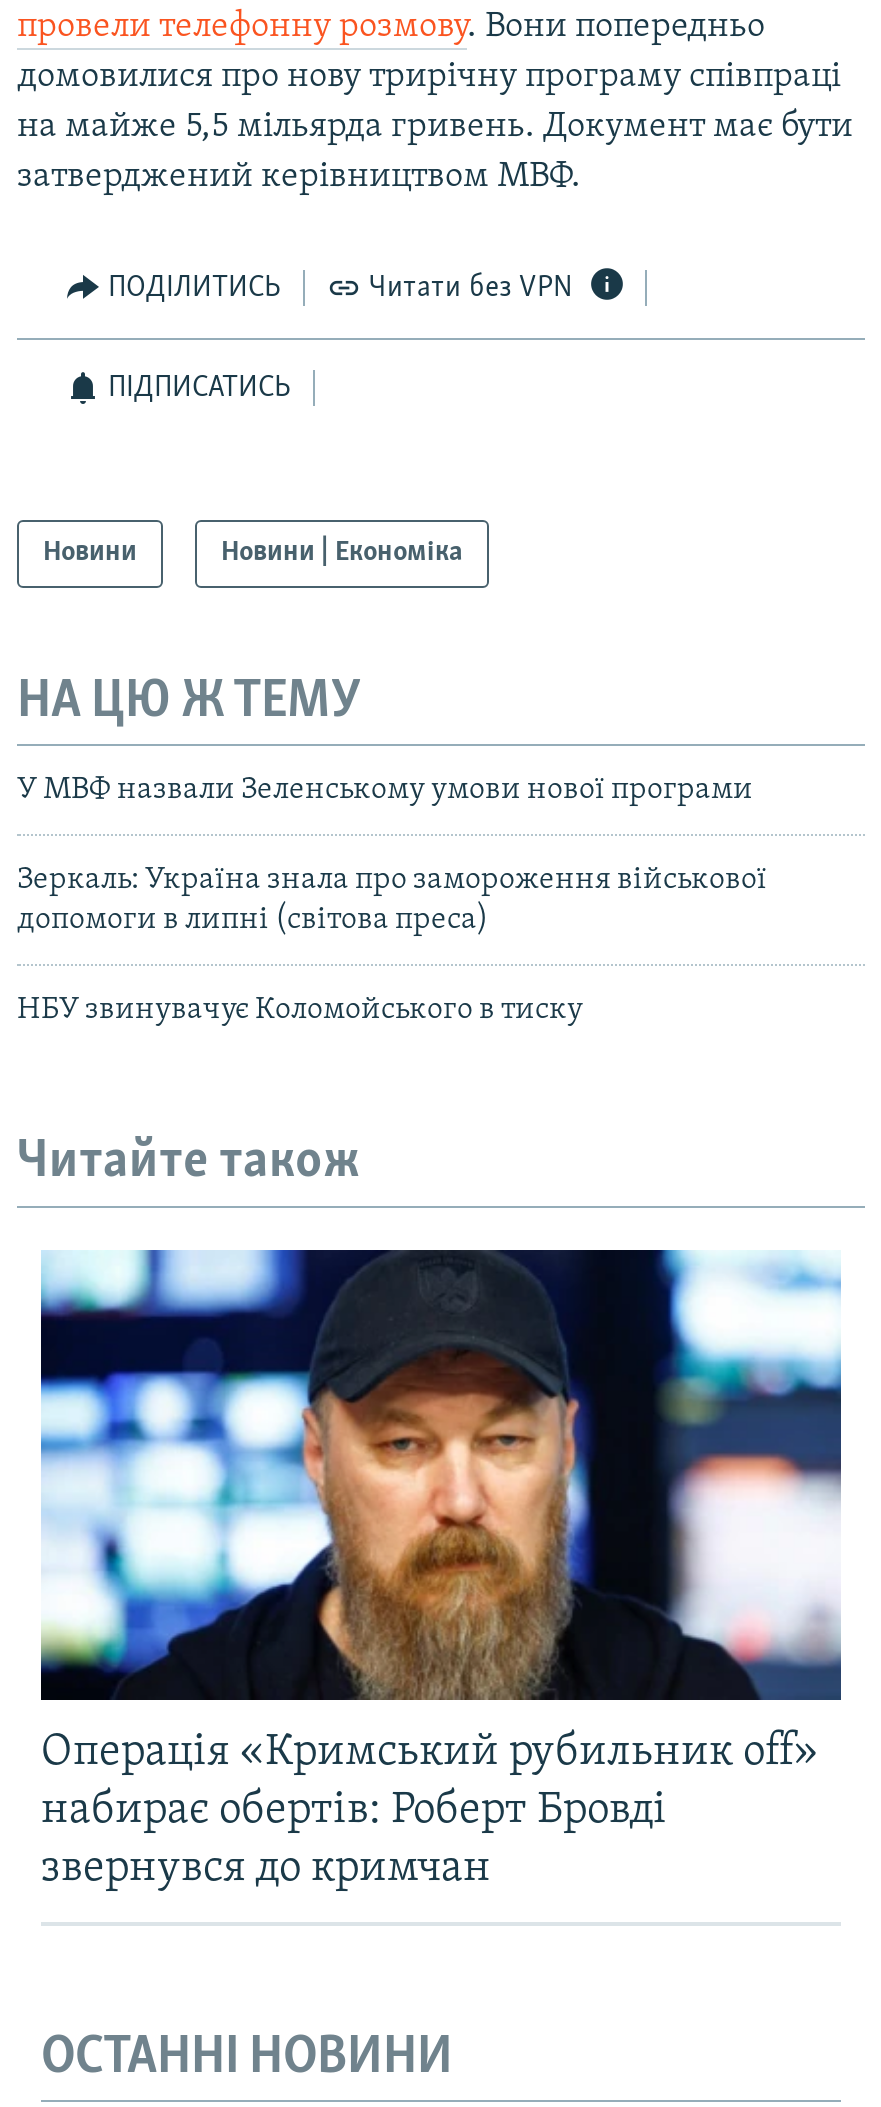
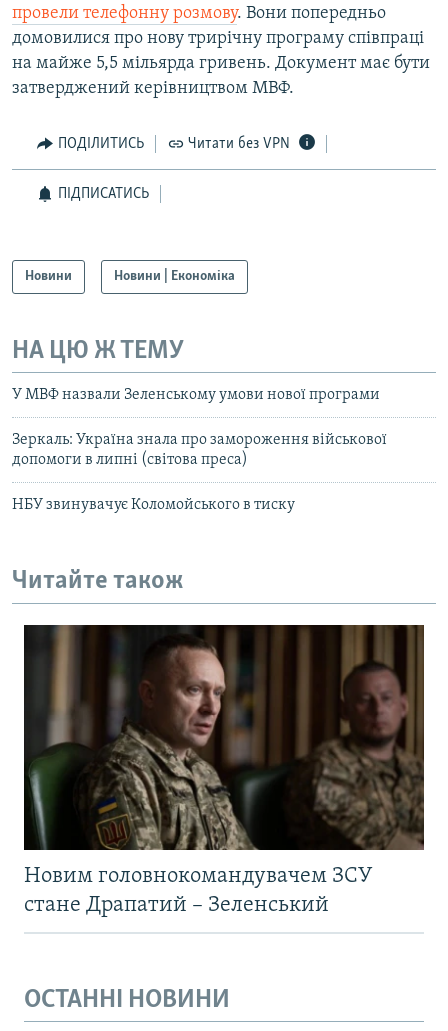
- [image]
- Операція «Кримський рубильник off»
- набирає обертів: Роберт Бровді
- звернувся до кримчан
+ [image]
+ Новим головнокомандувачем ЗСУ
+ стане Драпатий – Зеленський
